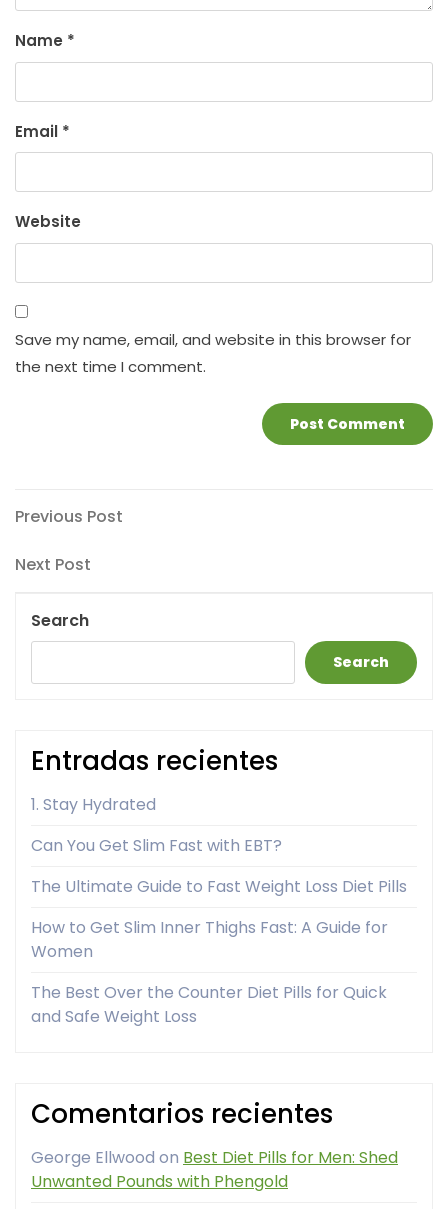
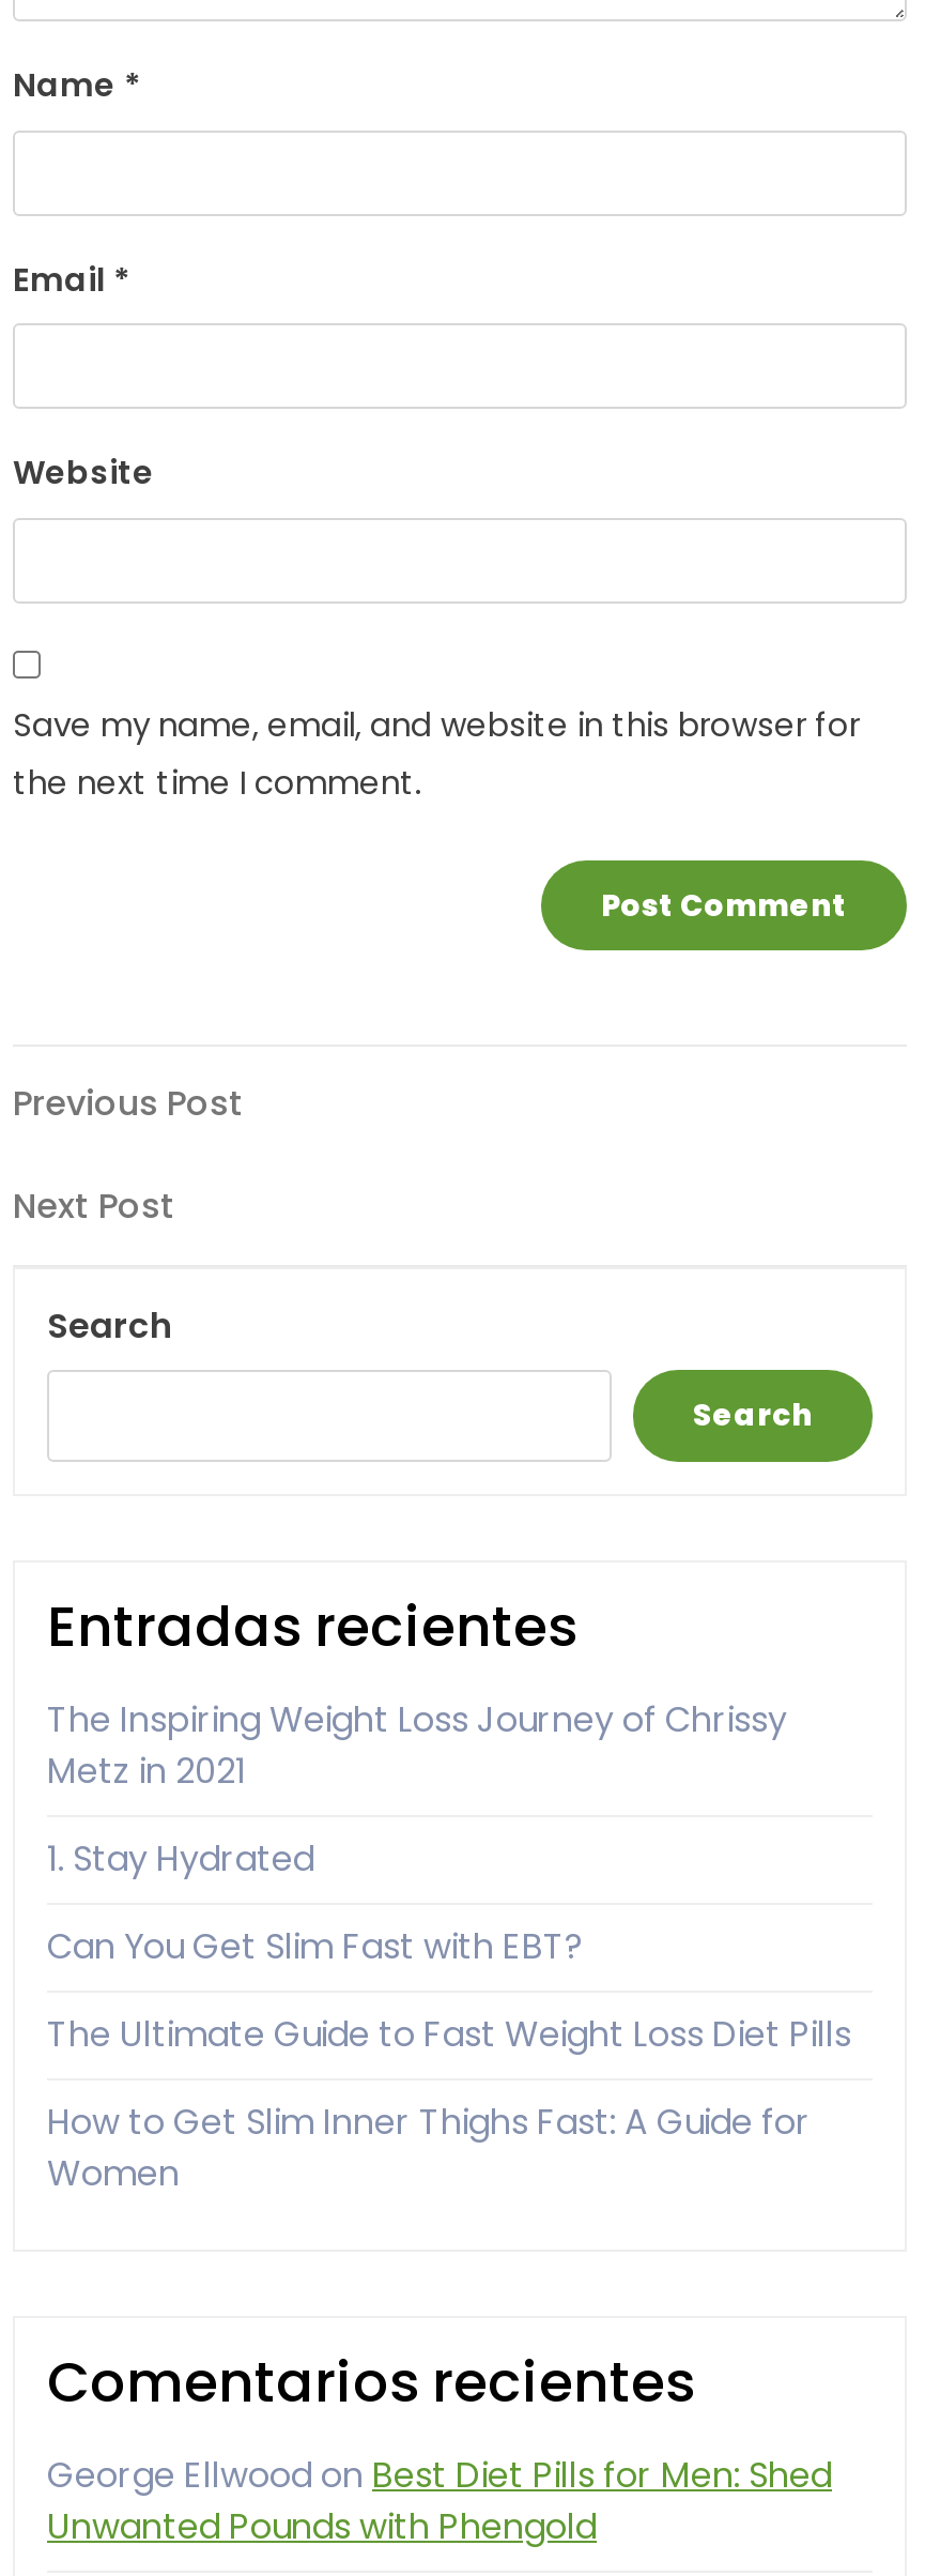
+ The Inspiring Weight Loss Journey of Chrissy
+ Metz in 2021

moved down: 1. Stay Hydrated | Can You Get Slim Fast with EBT? | The Ultimate Guide to Fast Weight Loss Diet Pills | How to Get Slim Inner Thighs Fast: A Guide for | Women

- The Best Over the Counter Diet Pills for Quick
- and Safe Weight Loss
